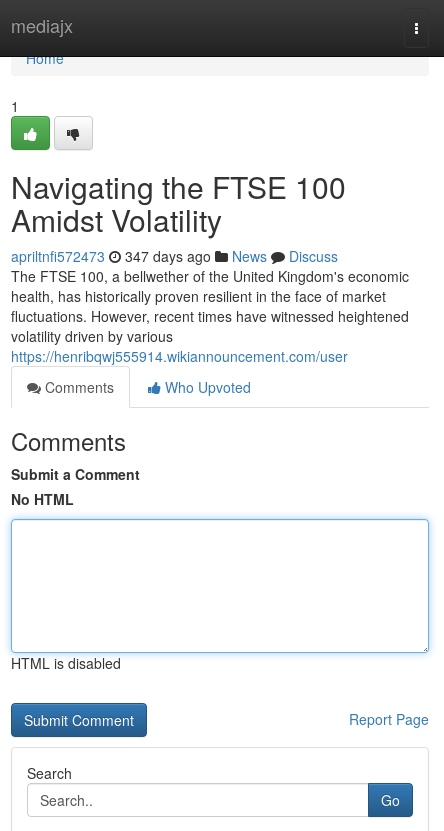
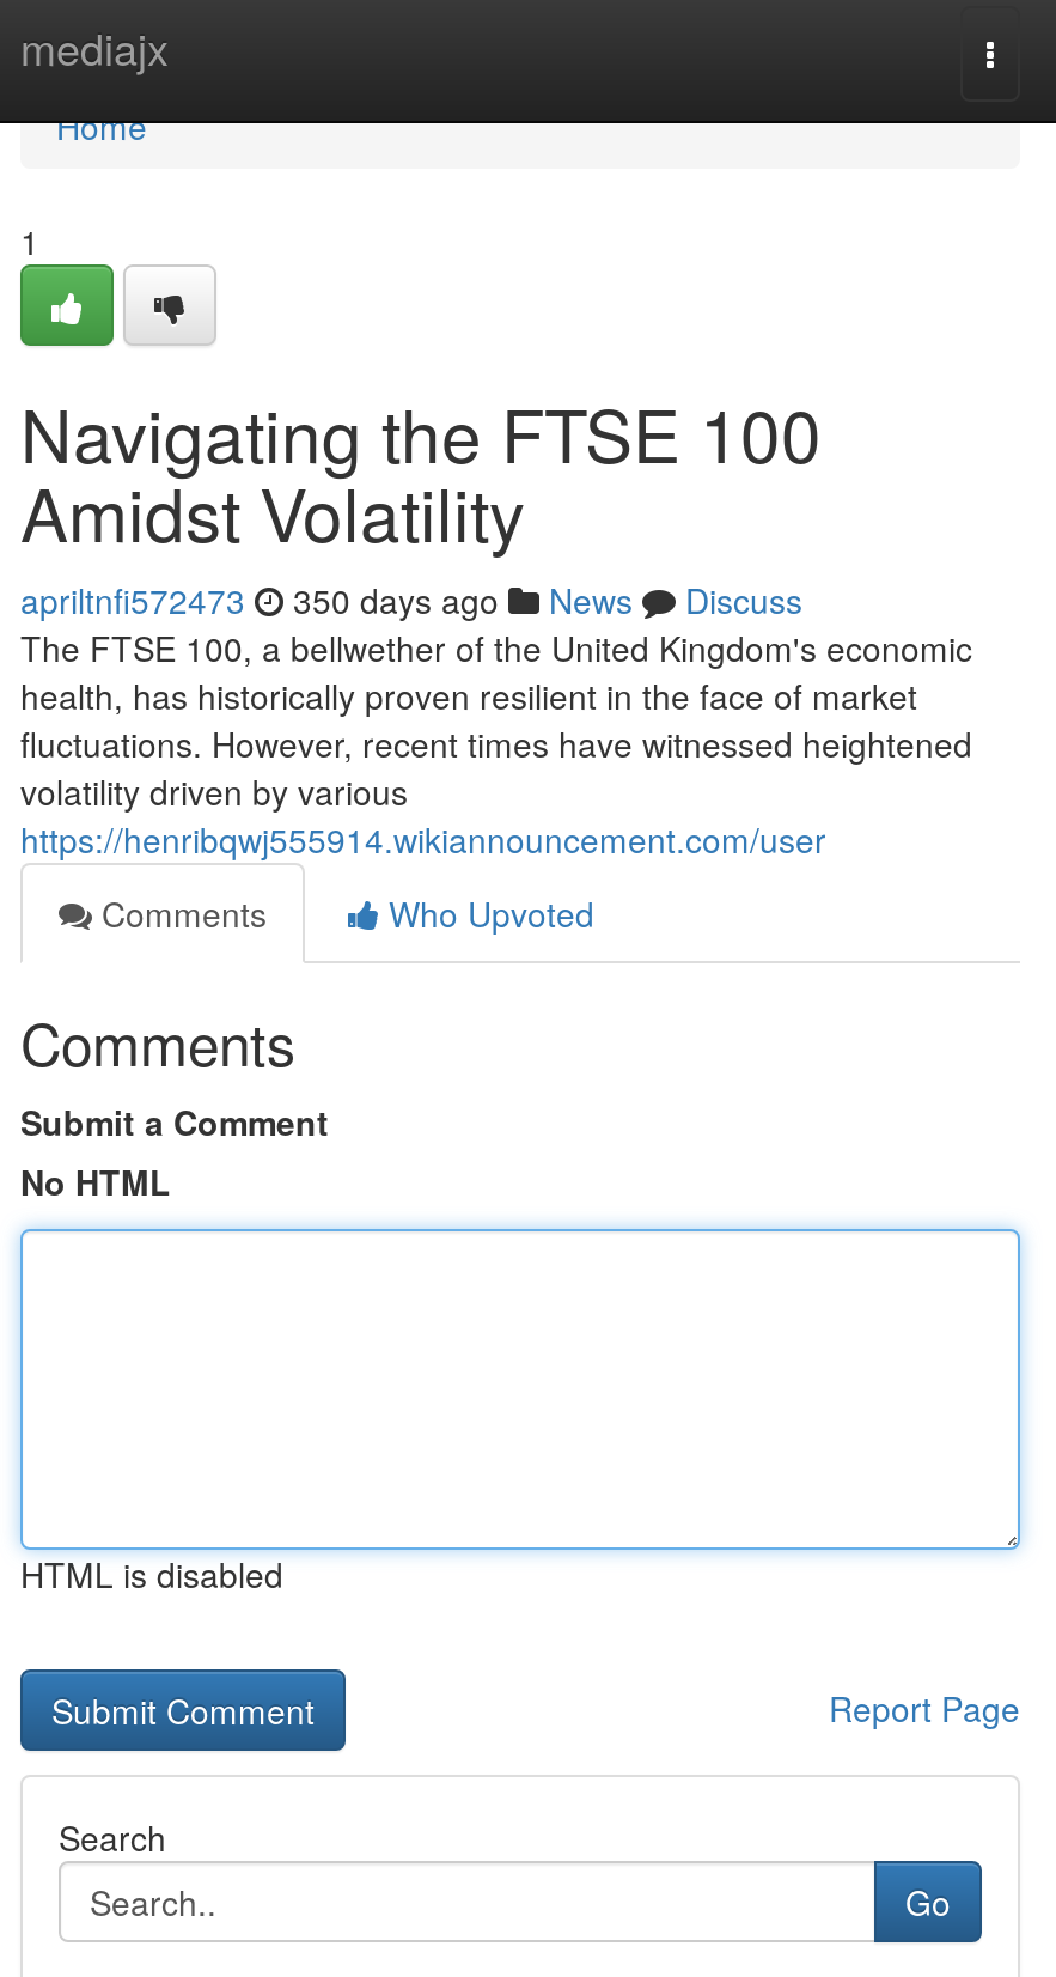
- apriltnfi572473 347 days ago News Discuss
+ apriltnfi572473 350 days ago News Discuss
